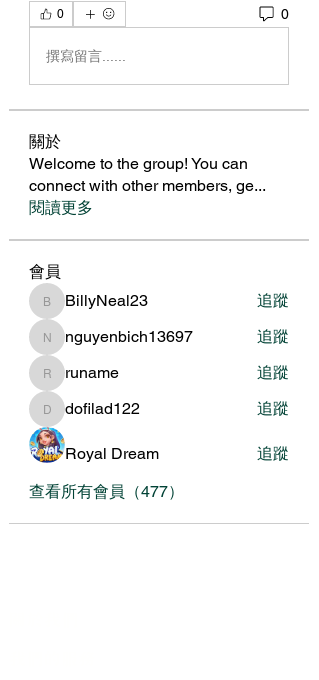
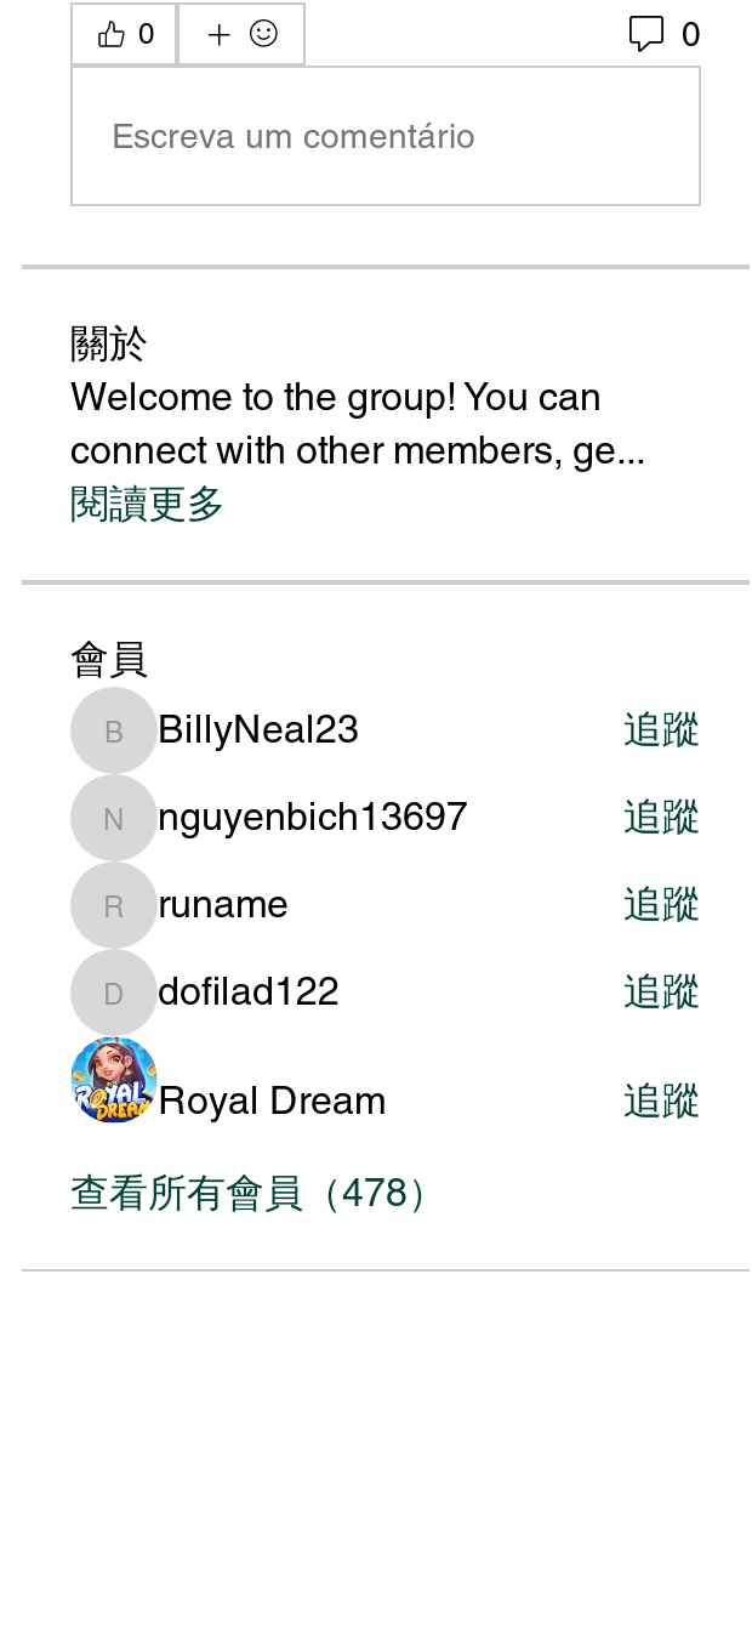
- 撰寫留言......
+ Escreva um comentário

- 查看所有會員（477）
+ 查看所有會員（478）
